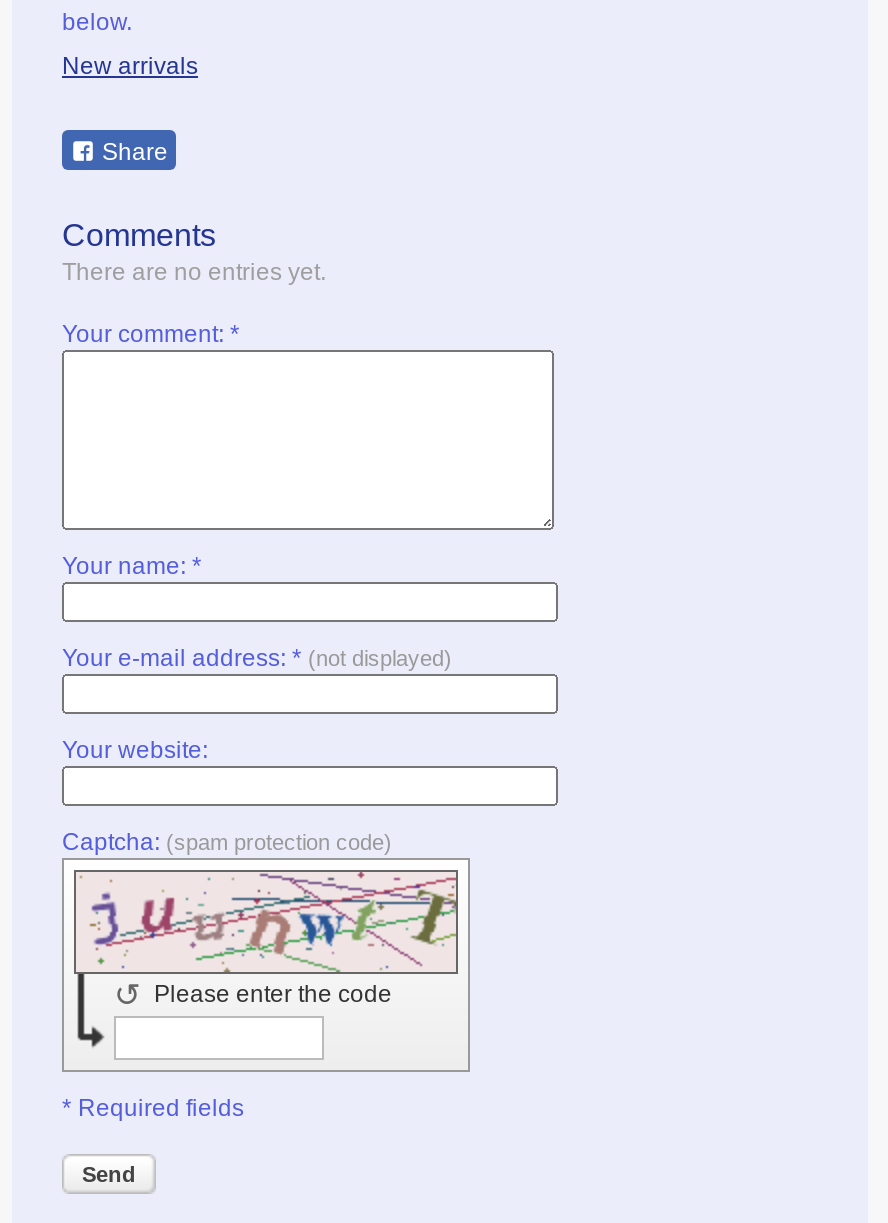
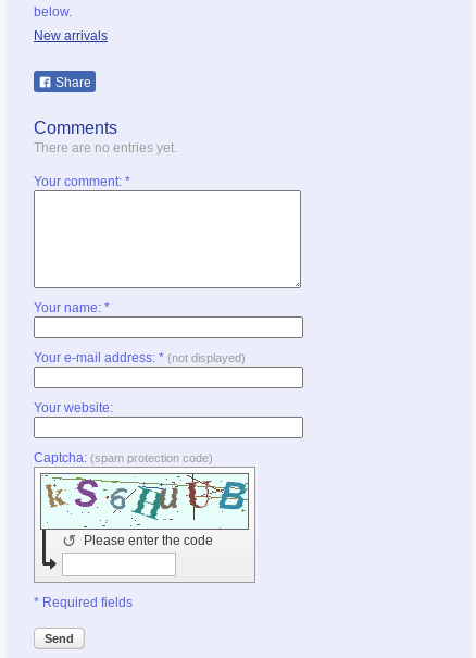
- [image]
+ [image]
